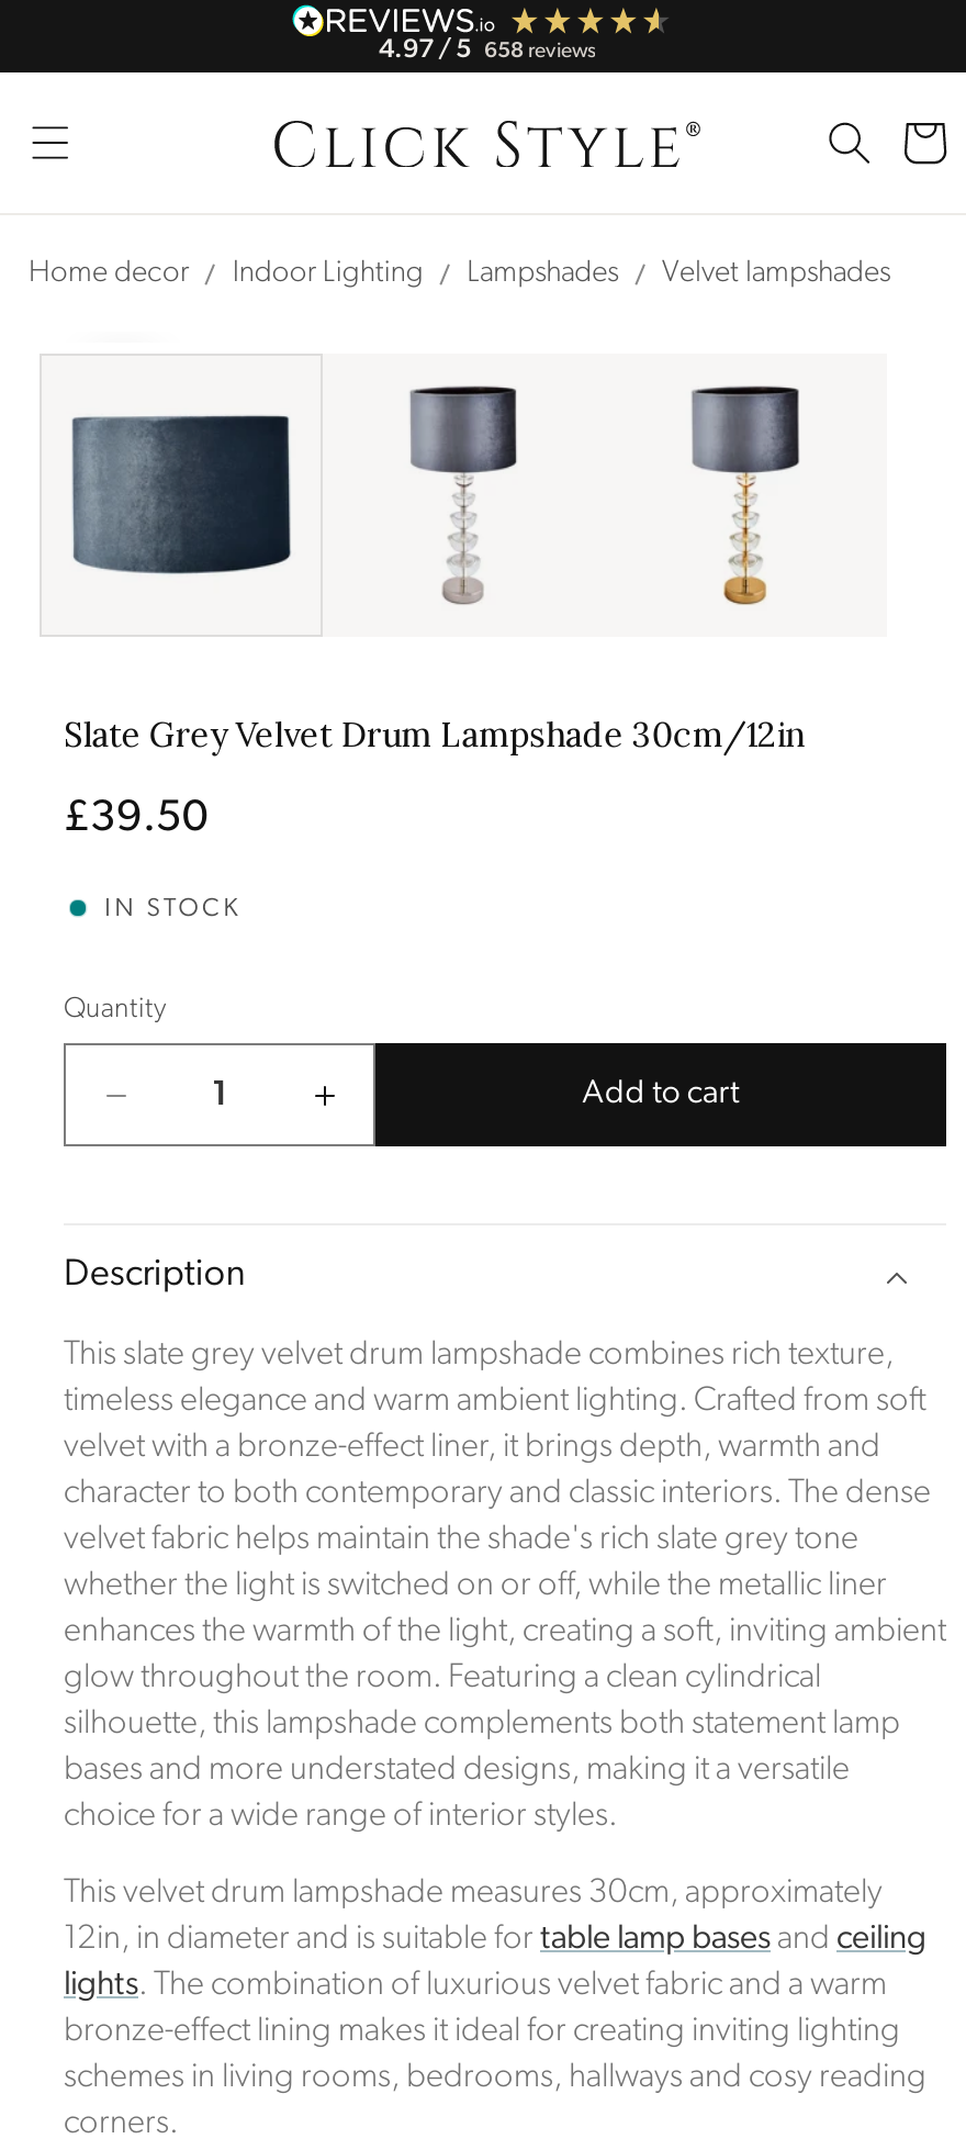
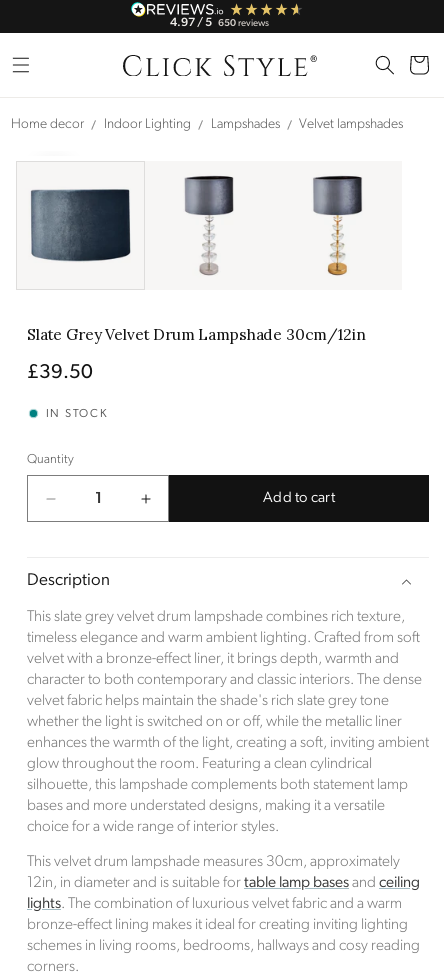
- 4.97 / 5 658 reviews
+ 4.97 / 5 650 reviews
